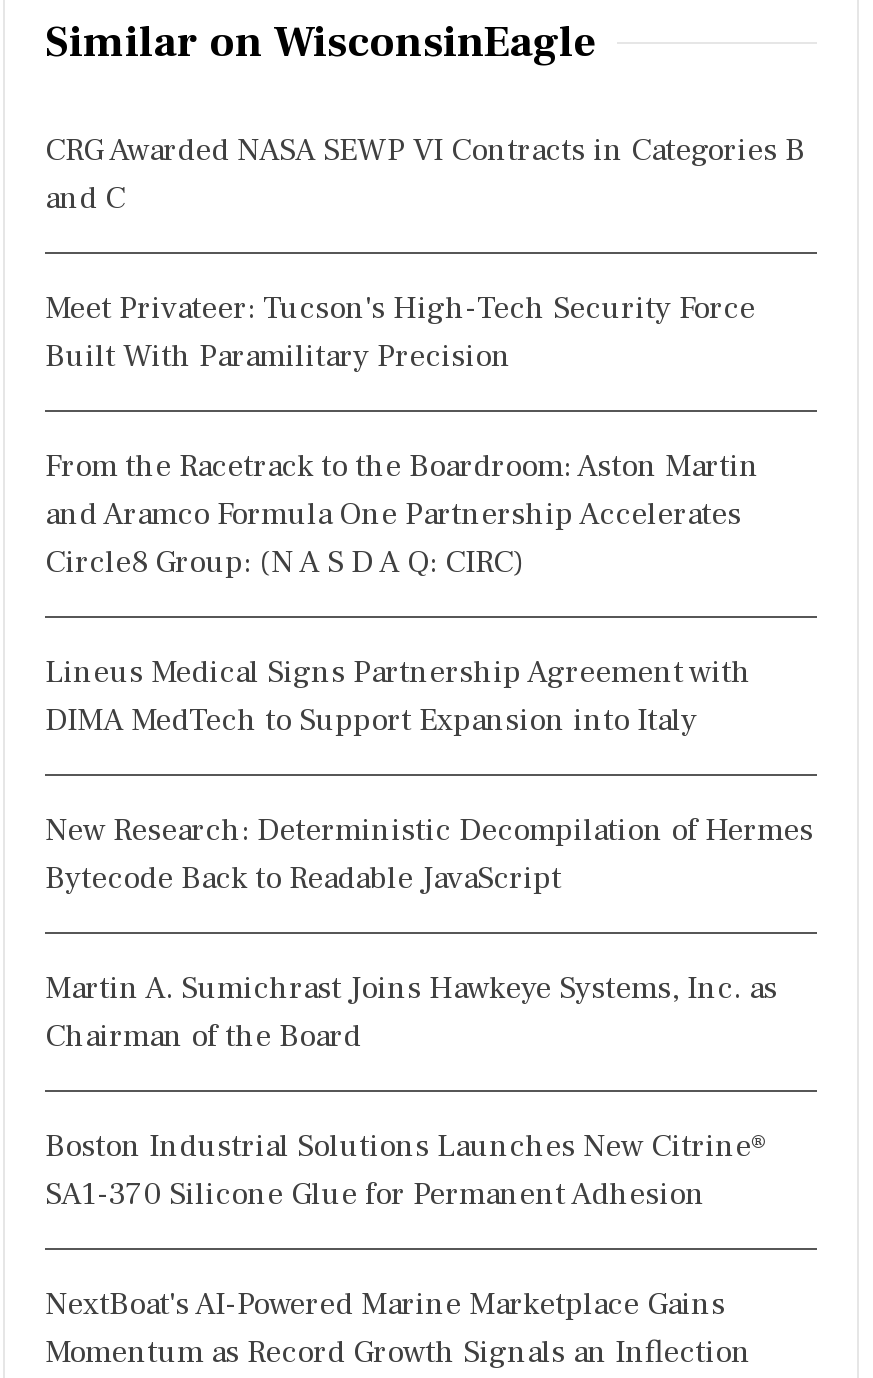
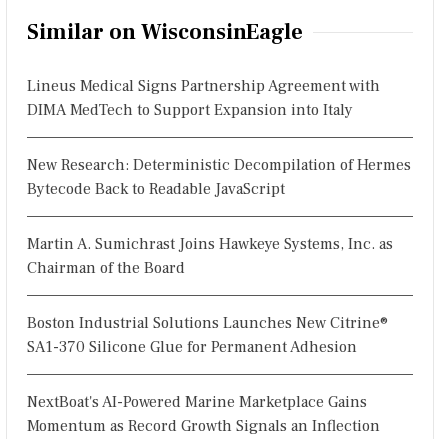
- CRG Awarded NASA SEWP VI Contracts in Categories B
- and C
- Meet Privateer: Tucson's High-Tech Security Force
- Built With Paramilitary Precision
- From the Racetrack to the Boardroom: Aston Martin
- and Aramco Formula One Partnership Accelerates
- Circle8 Group: (N A S D A Q: CIRC)
